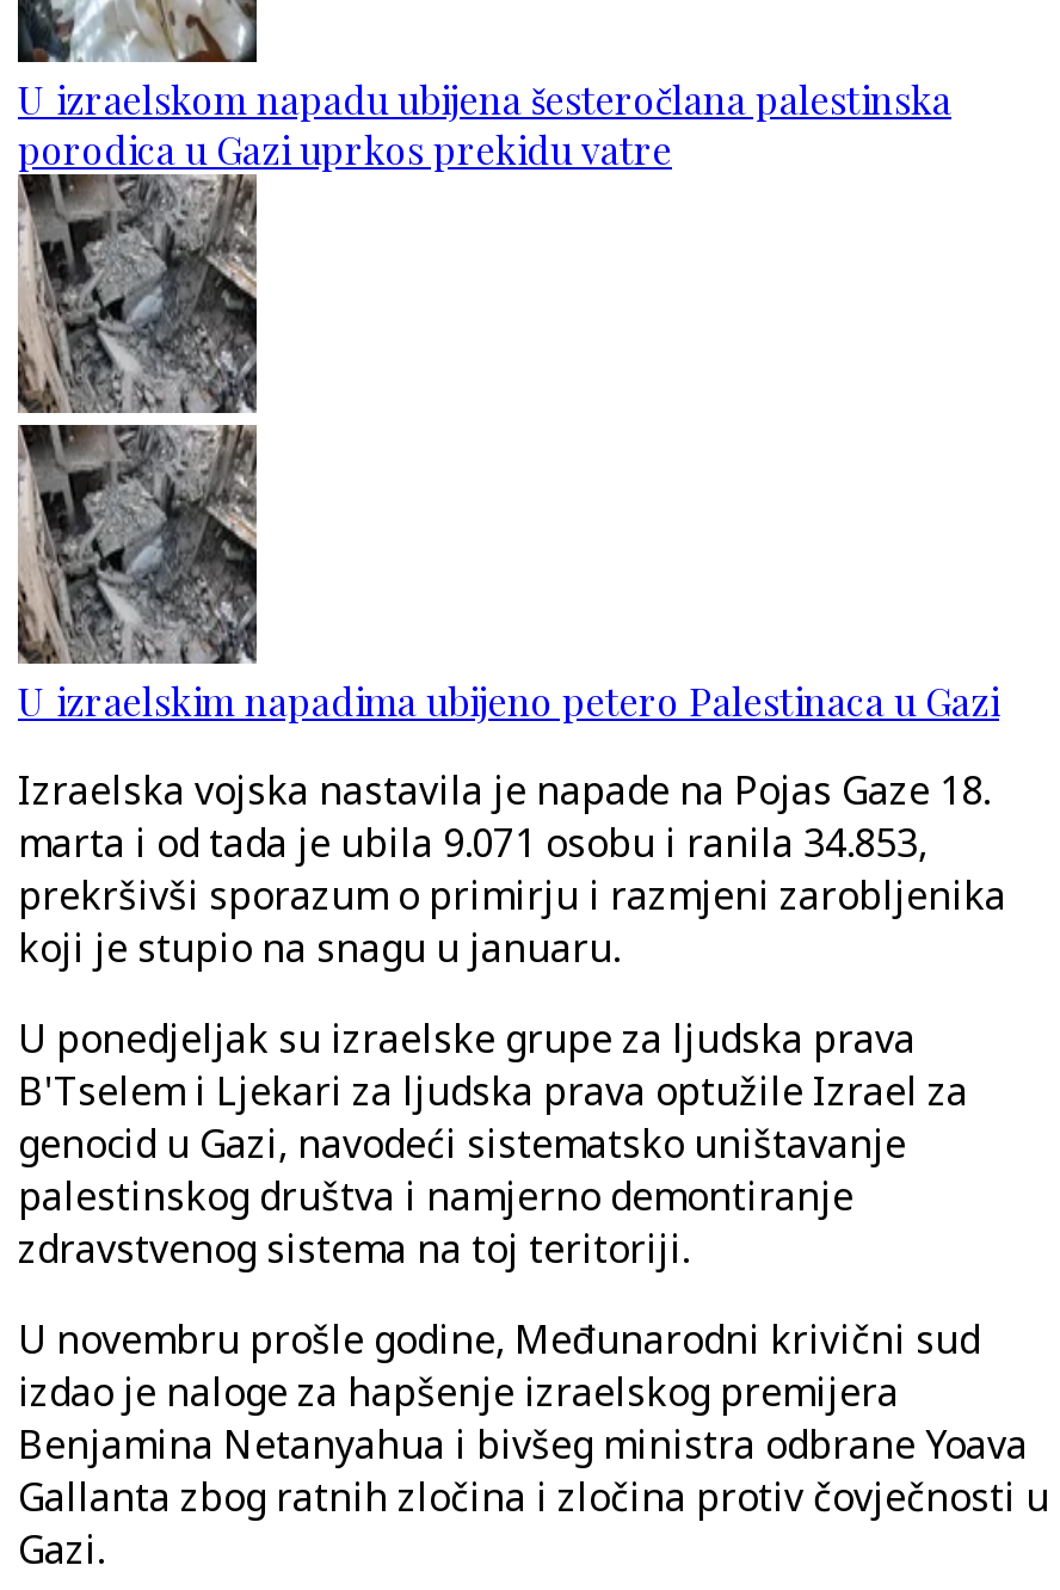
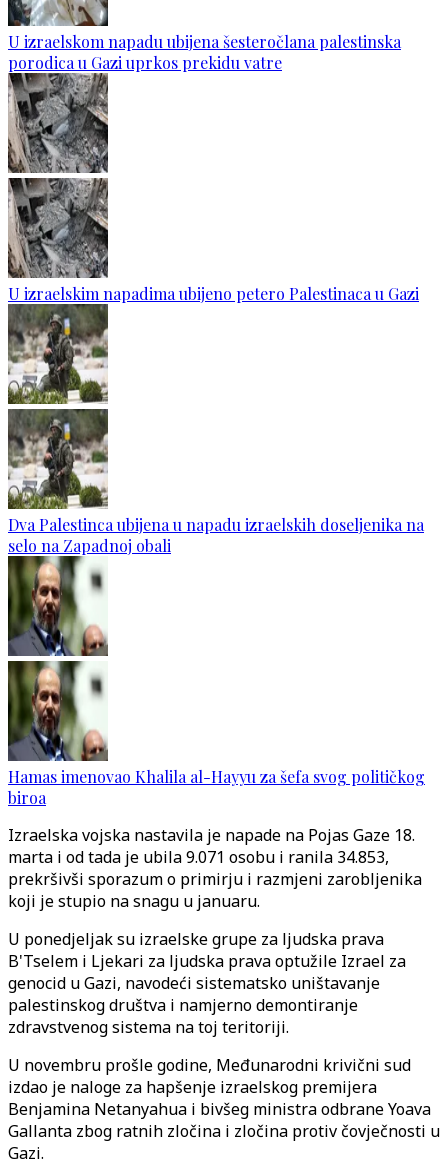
+ [image]
+ Dva Palestinca ubijena u napadu izraelskih doseljenika na
+ selo na Zapadnoj obali

+ [image]
+ Hamas imenovao Khalila al-Hayyu za šefa svog političkog
+ biroa
